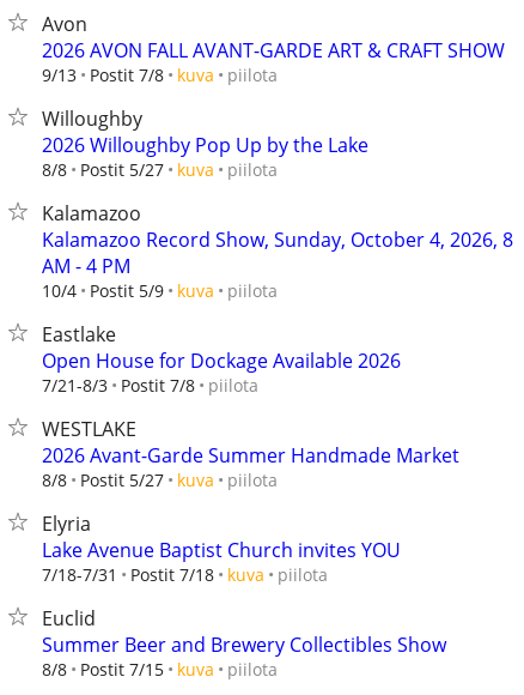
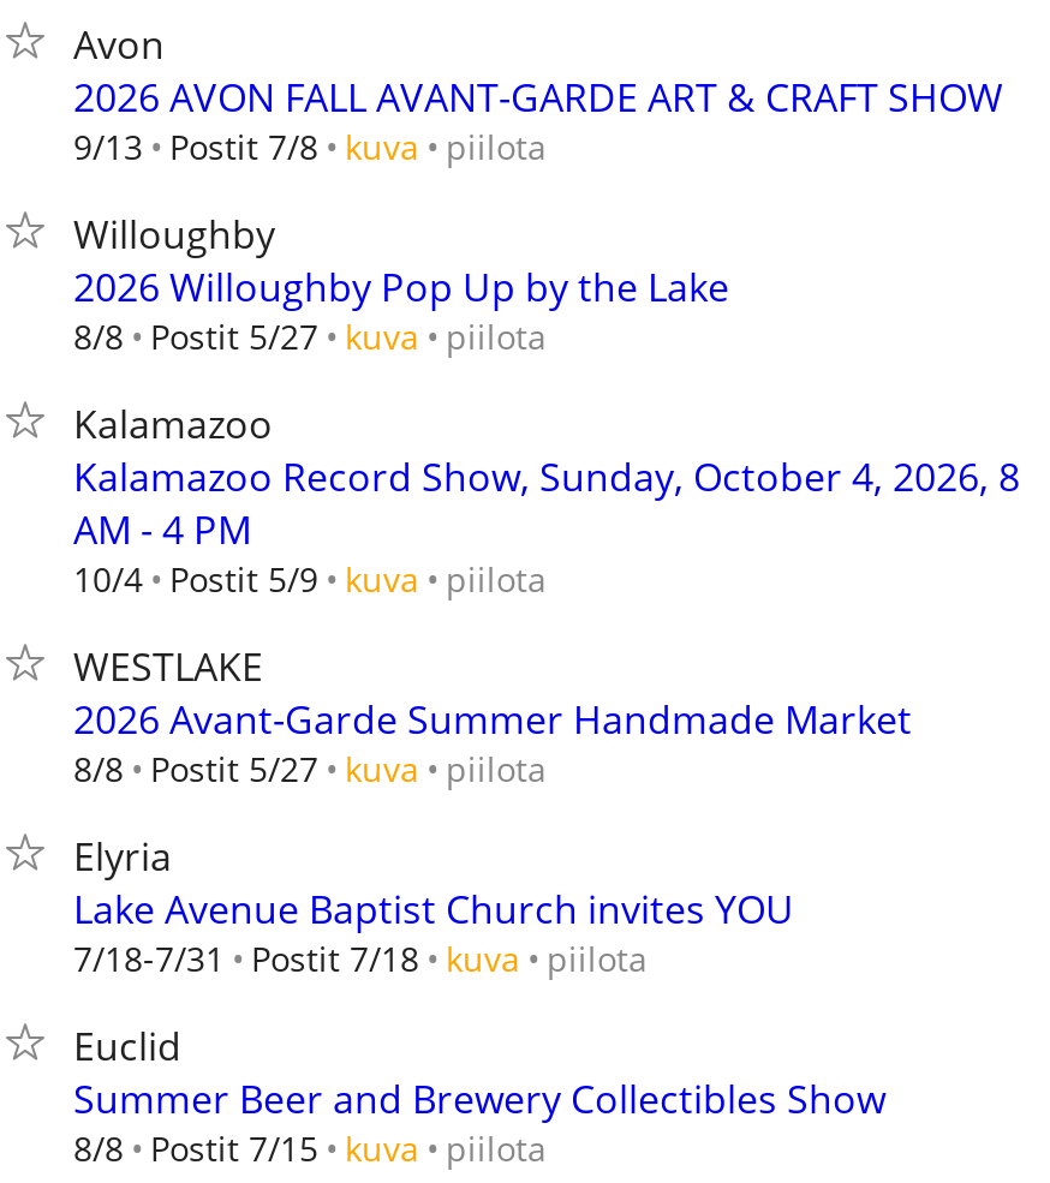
- Eastlake
- Open House for Dockage Available 2026
- 7/21-8/3 Postit 7/8 piilota
